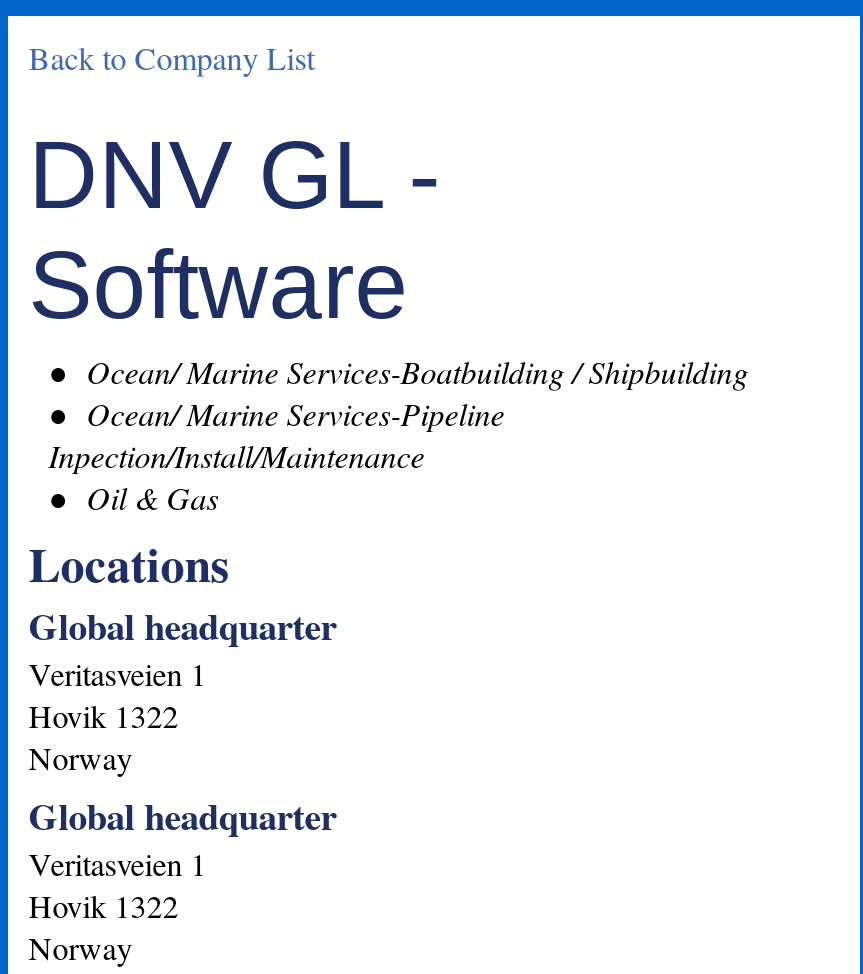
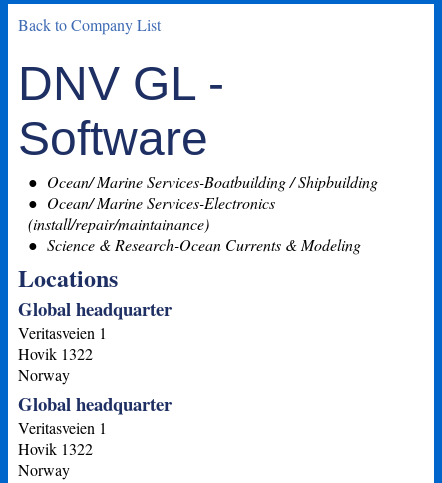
- Ocean/ Marine Services-Pipeline
- Inpection/Install/Maintenance
- Oil & Gas
+ Ocean/ Marine Services-Electronics
+ (install/repair/maintainance)
+ Science & Research-Ocean Currents & Modeling
